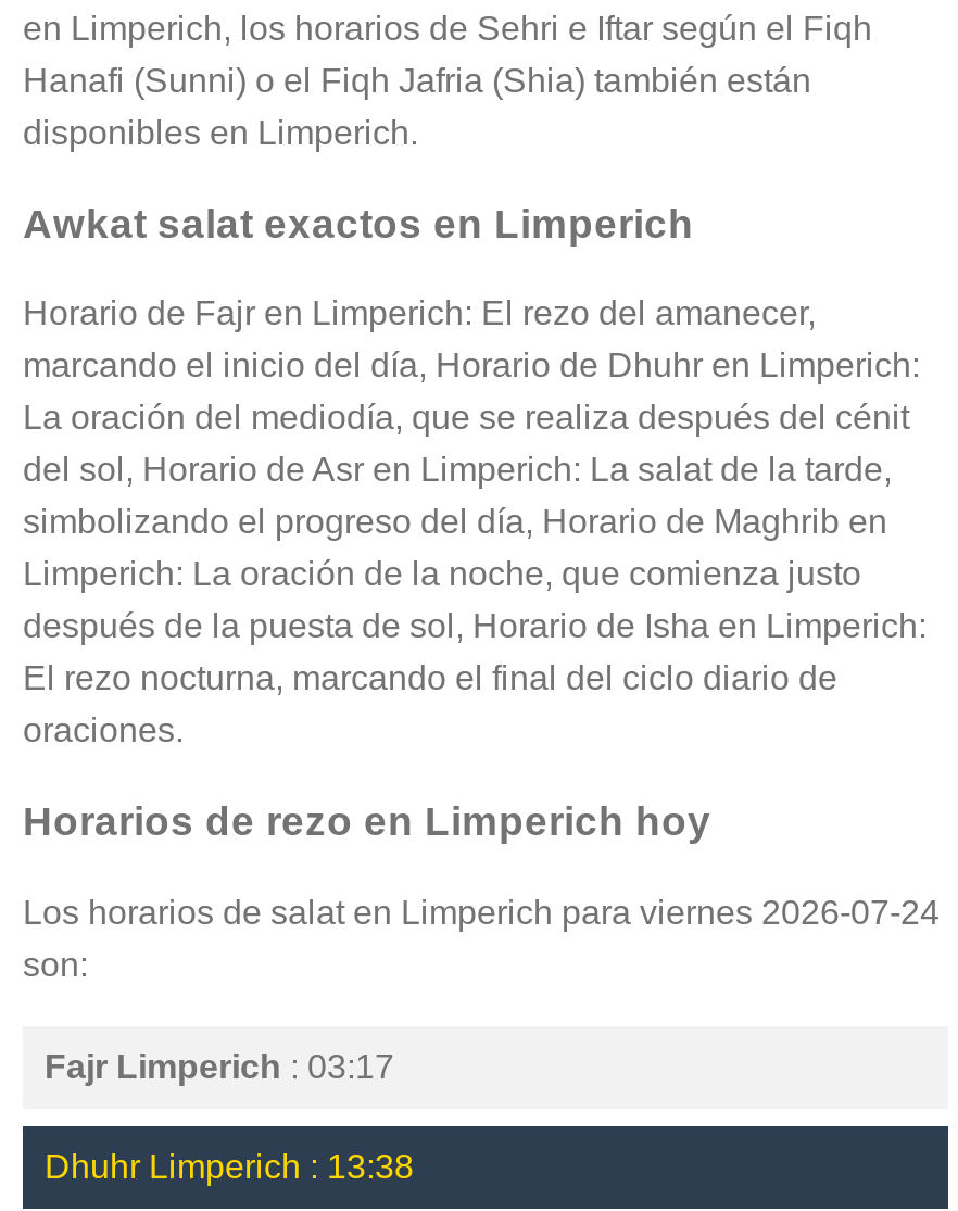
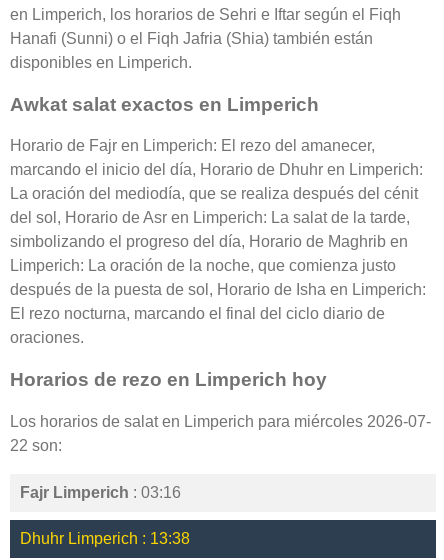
- Los horarios de salat en Limperich para viernes 2026-07-24
- son:
+ Los horarios de salat en Limperich para miércoles 2026-07-
+ 22 son:

- Fajr Limperich: 03:17
+ Fajr Limperich: 03:16
